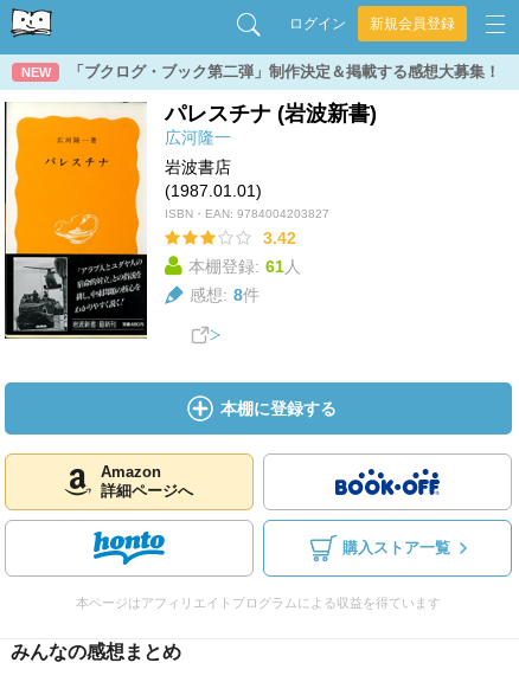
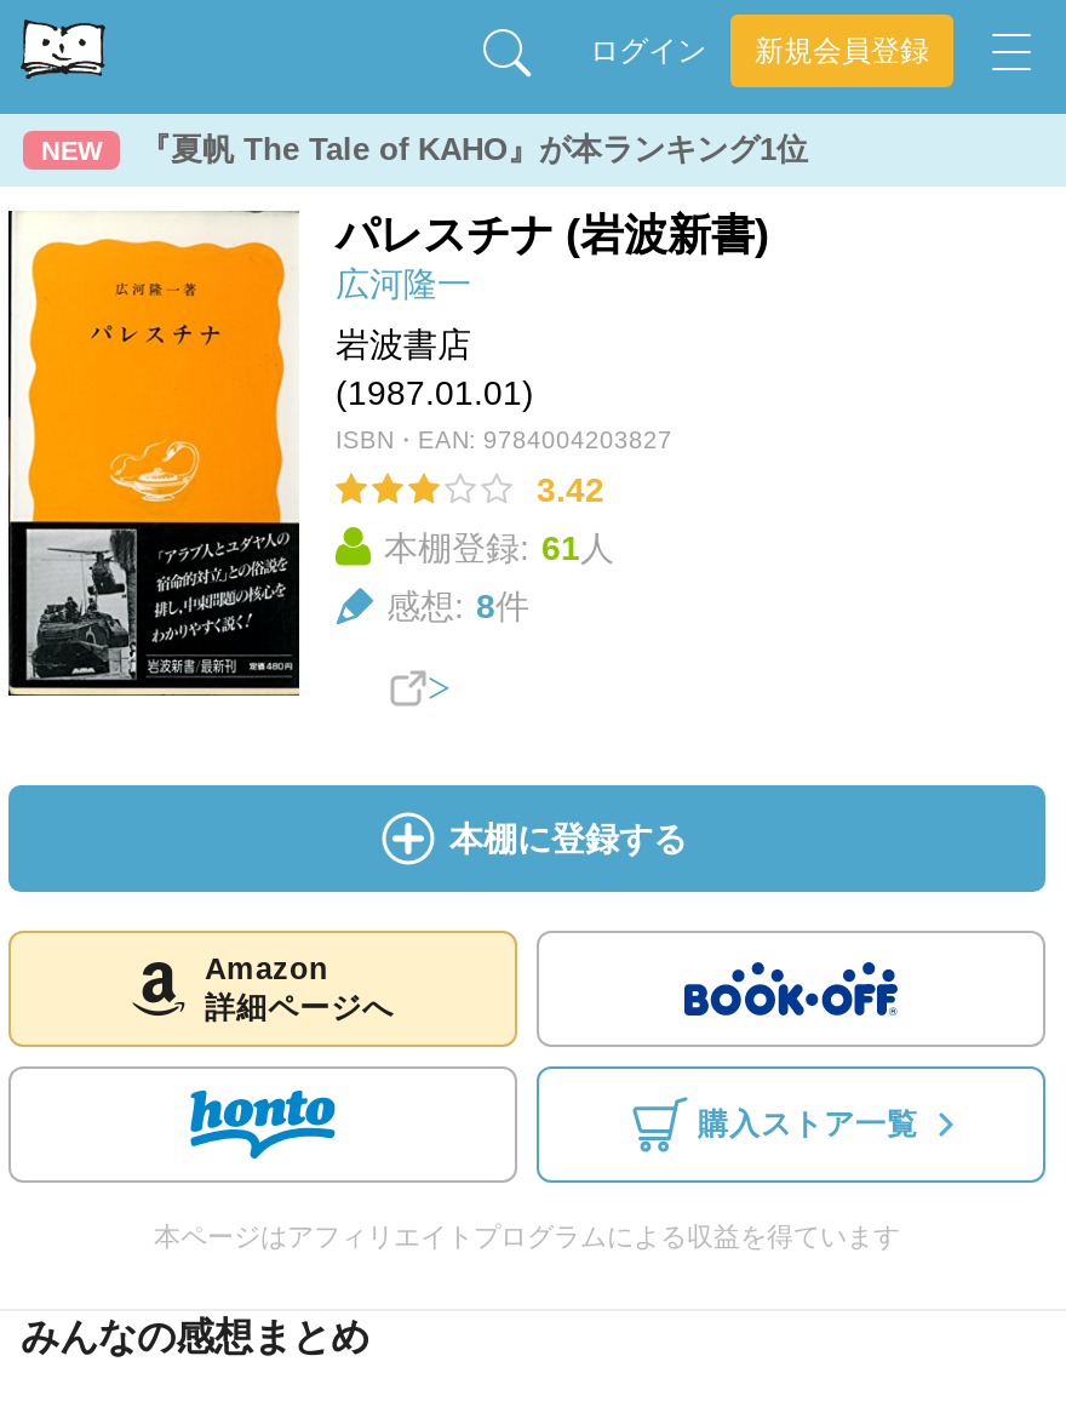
- 「ブクログ・ブック第二弾」制作決定＆掲載する感想大募集！
+ 『夏帆 The Tale of KAHO』が本ランキング1位
